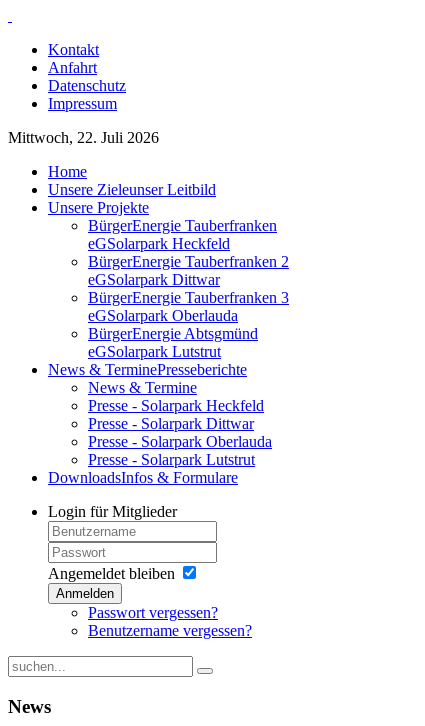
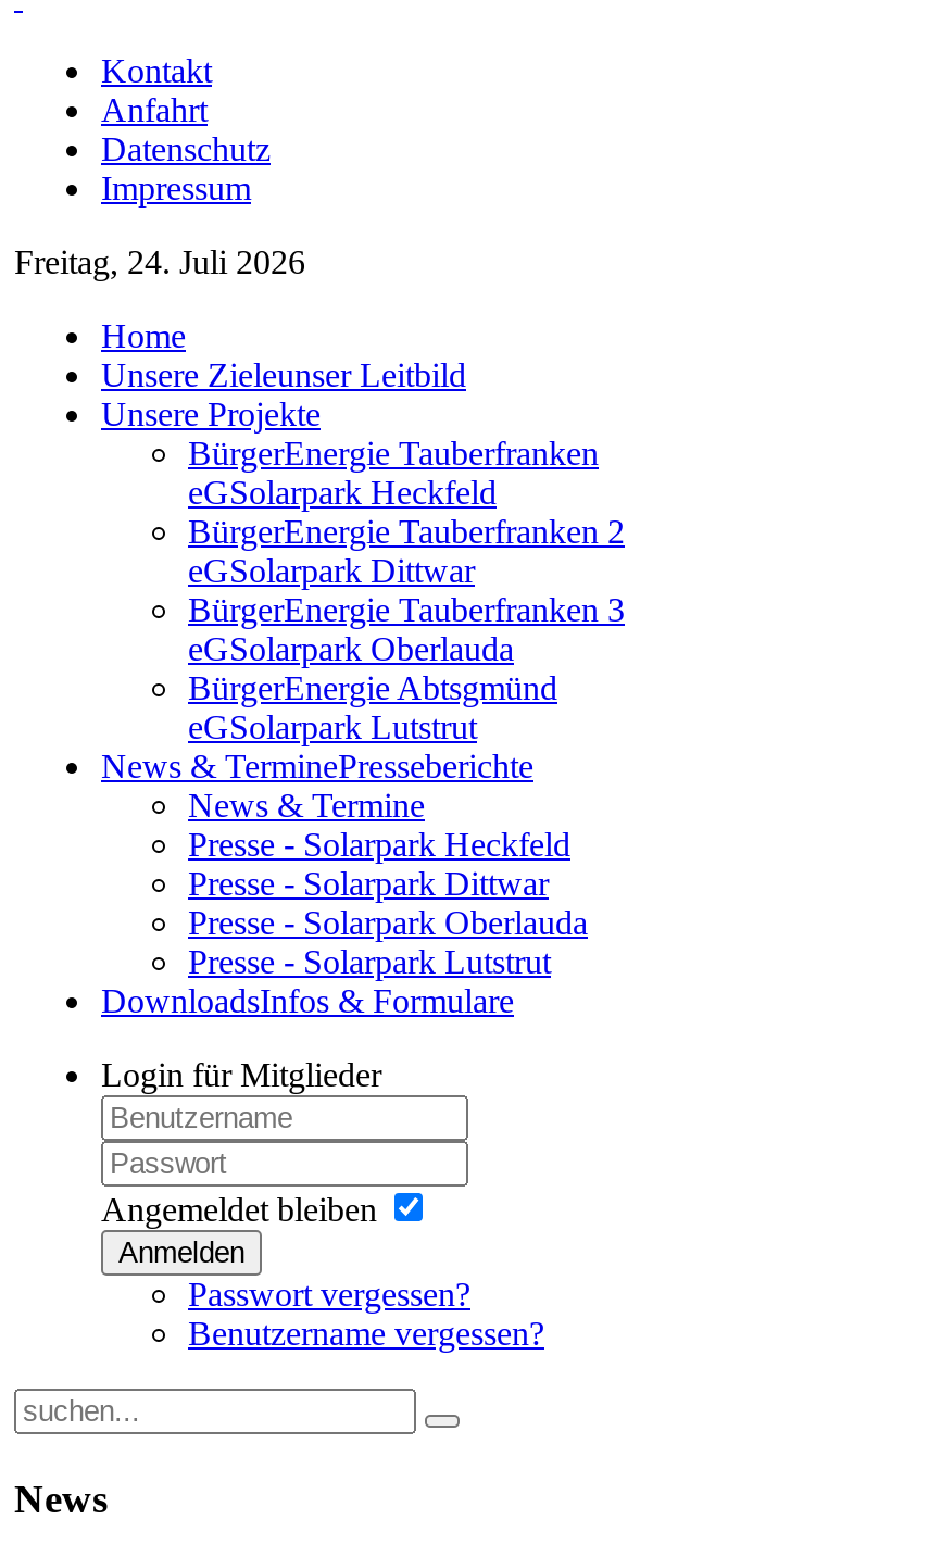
- Mittwoch, 22. Juli 2026
+ Freitag, 24. Juli 2026
